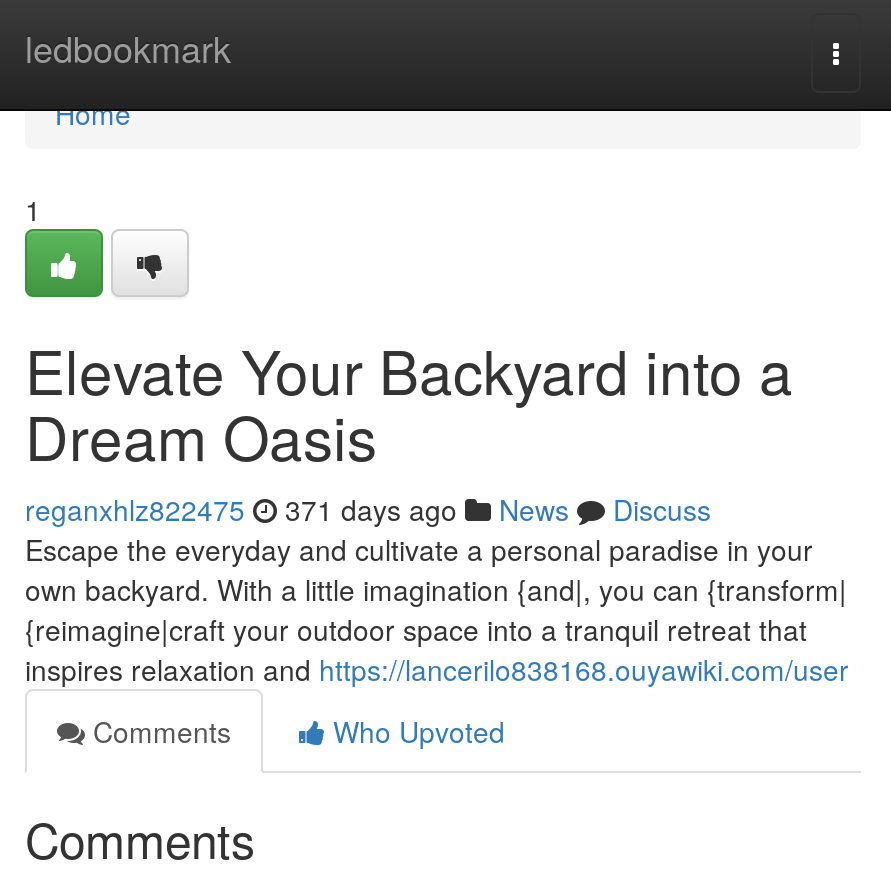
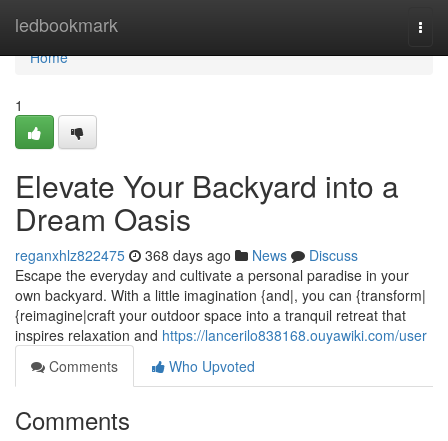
- reganxhlz822475 371 days ago News Discuss
+ reganxhlz822475 368 days ago News Discuss
